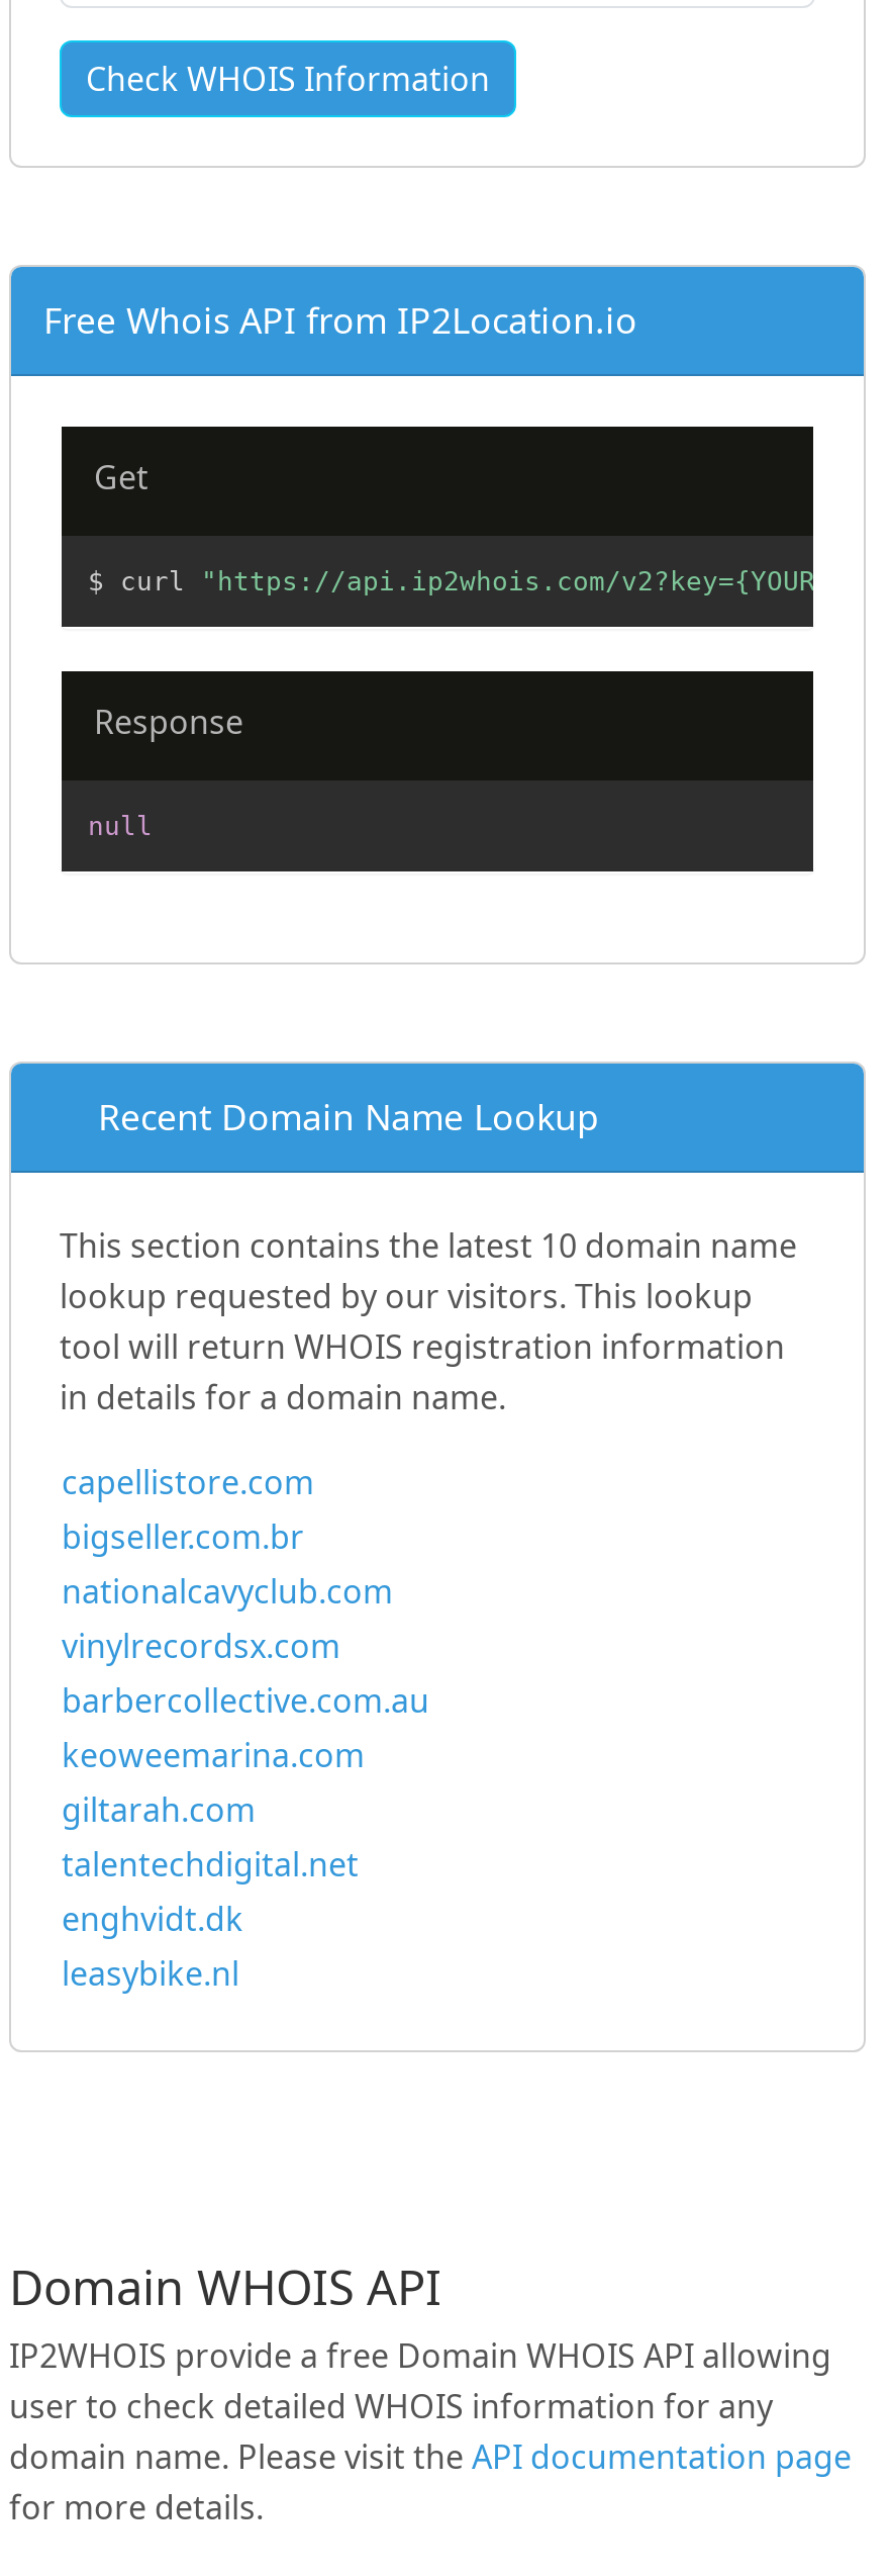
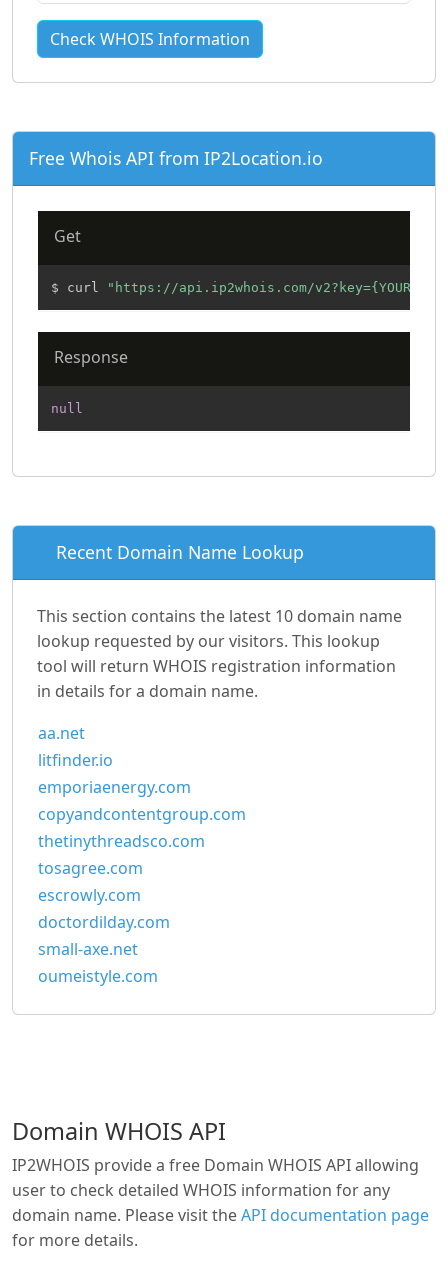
- capellistore.com
- bigseller.com.br
- nationalcavyclub.com
- vinylrecordsx.com
- barbercollective.com.au
- keoweemarina.com
- giltarah.com
- talentechdigital.net
- enghvidt.dk
- leasybike.nl
+ aa.net
+ litfinder.io
+ emporiaenergy.com
+ copyandcontentgroup.com
+ thetinythreadsco.com
+ tosagree.com
+ escrowly.com
+ doctordilday.com
+ small-axe.net
+ oumeistyle.com
